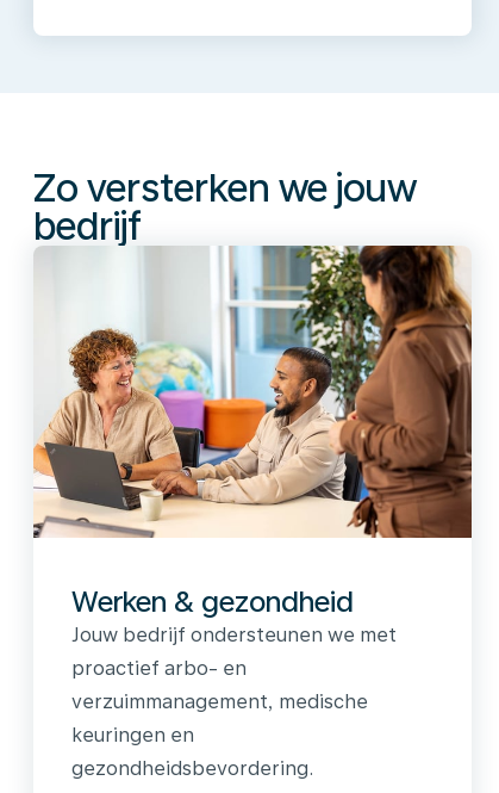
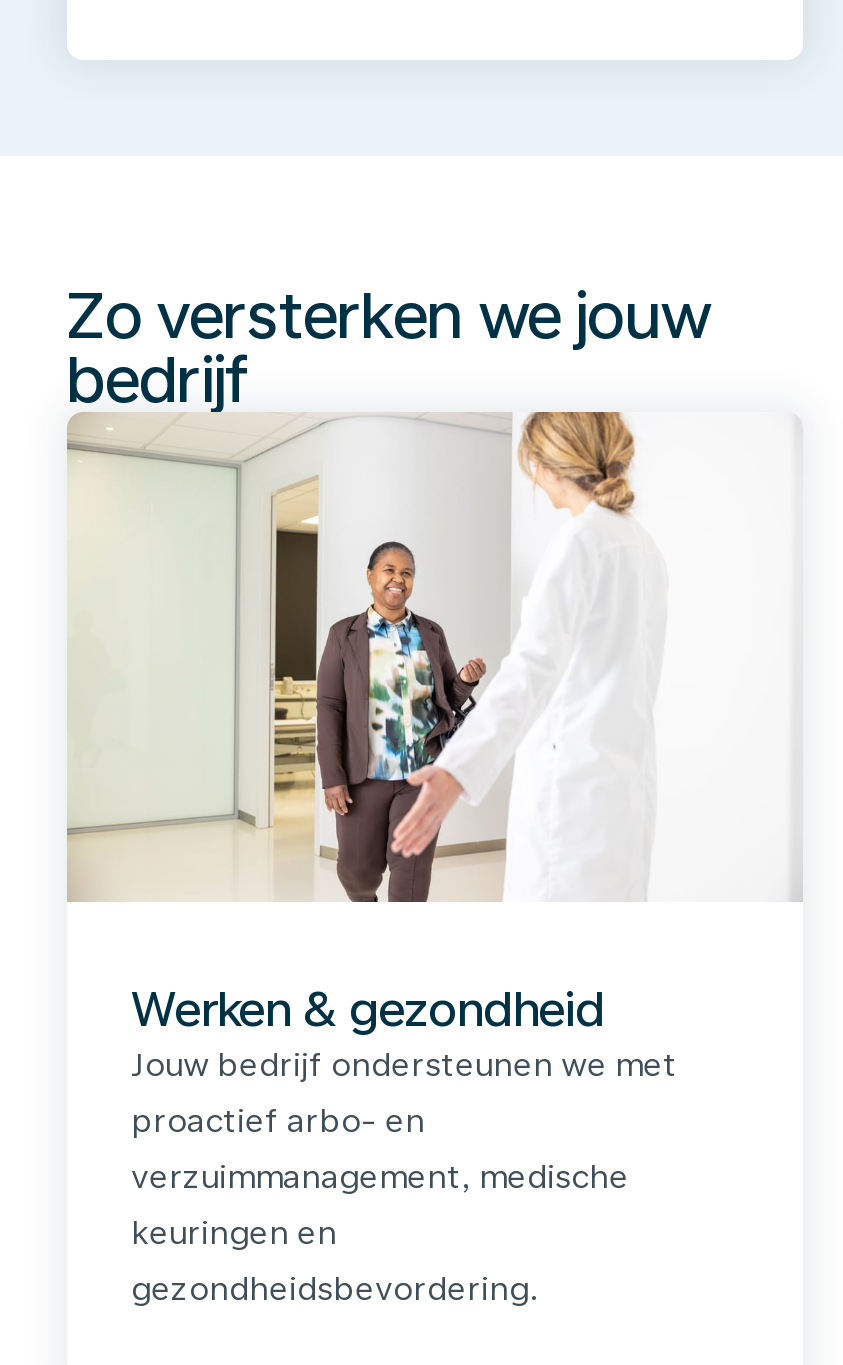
- [image]
+ [image]
